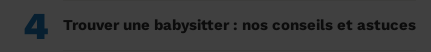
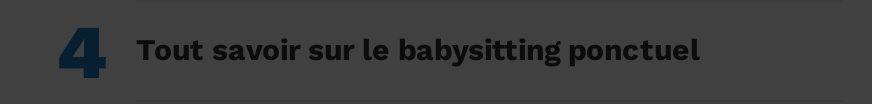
- Trouver une babysitter : nos conseils et astuces
+ Tout savoir sur le babysitting ponctuel
